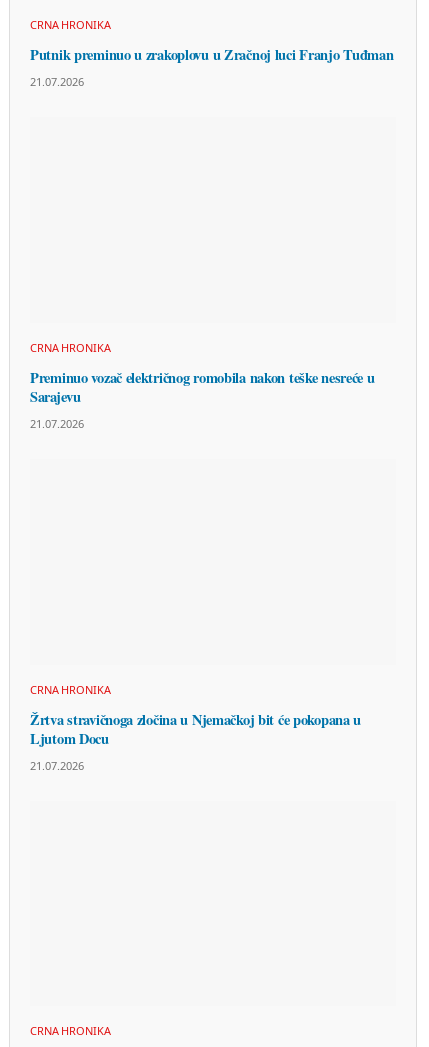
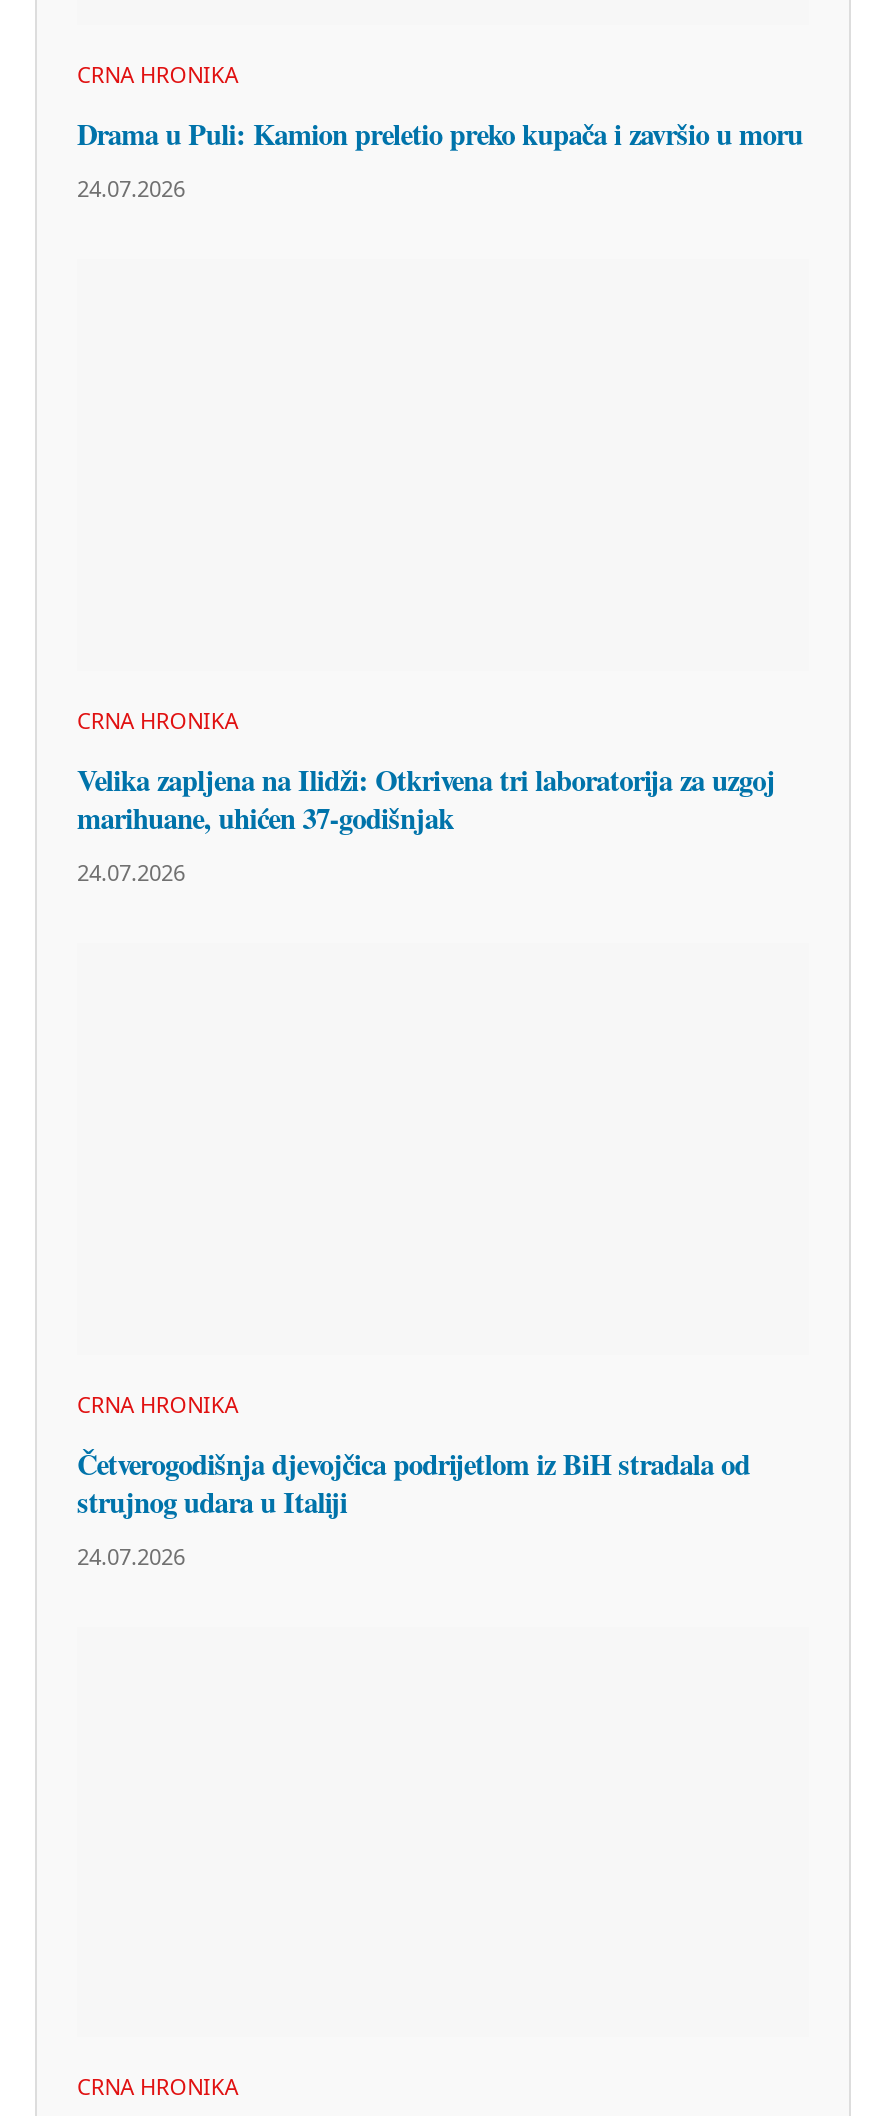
- Putnik preminuo u zrakoplovu u Zračnoj luci Franjo Tuđman
- 21.07.2026
+ Drama u Puli: Kamion preletio preko kupača i završio u moru
+ 24.07.2026

- Preminuo vozač električnog romobila nakon teške nesreće u
- Sarajevu
- 21.07.2026
+ Velika zapljena na Ilidži: Otkrivena tri laboratorija za uzgoj
+ marihuane, uhićen 37-godišnjak
+ 24.07.2026

- Žrtva stravičnoga zločina u Njemačkoj bit će pokopana u
- Ljutom Docu
- 21.07.2026
+ Četverogodišnja djevojčica podrijetlom iz BiH stradala od
+ strujnog udara u Italiji
+ 24.07.2026
